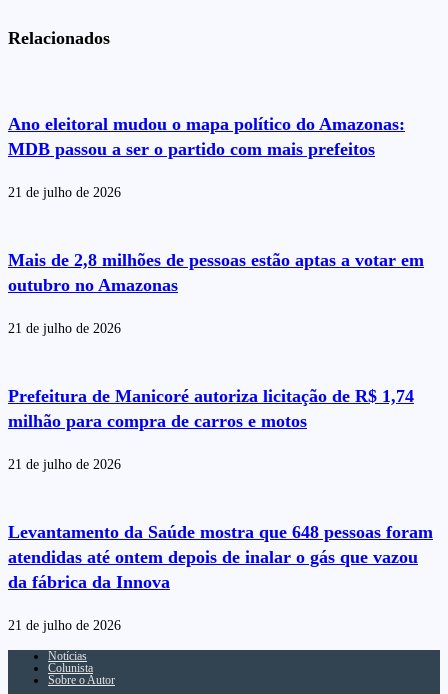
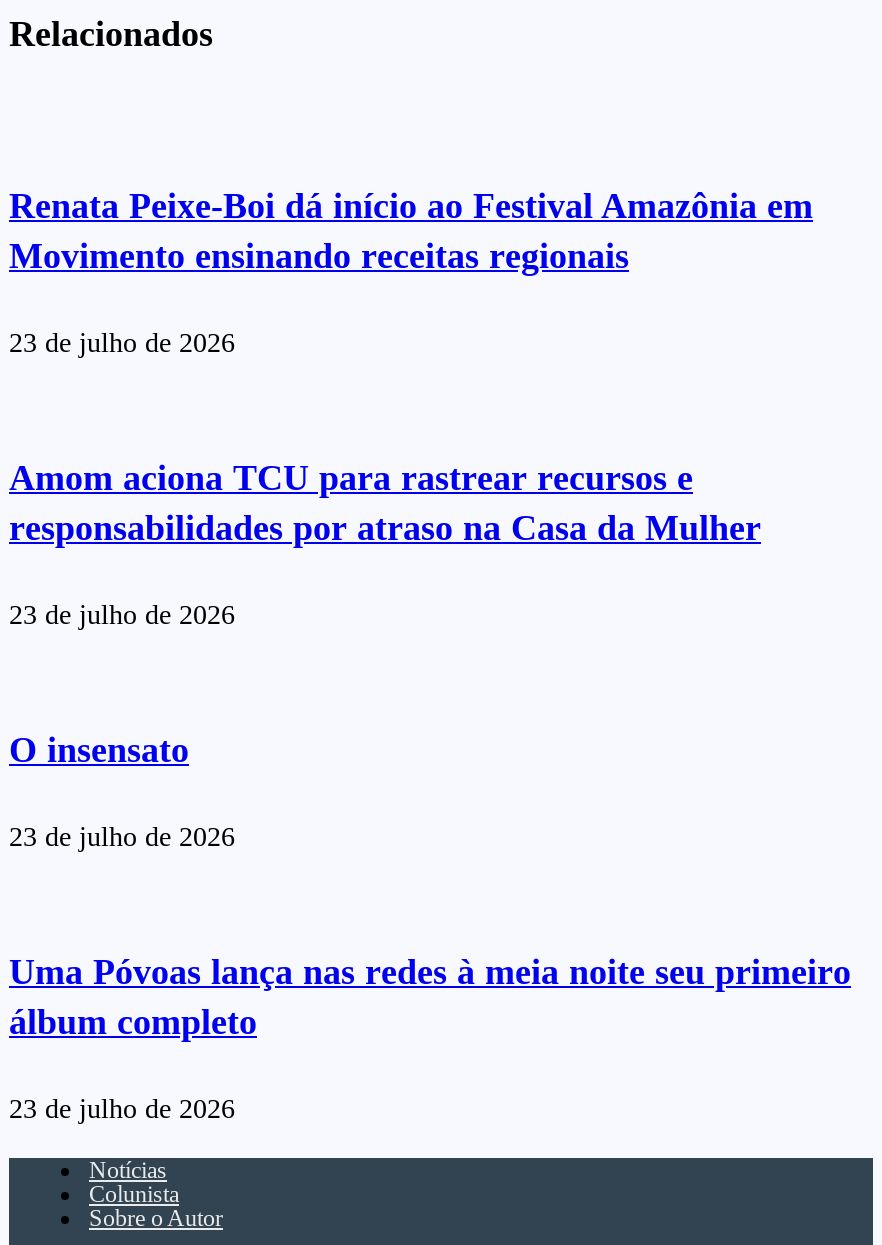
- Ano eleitoral mudou o mapa político do Amazonas:
- MDB passou a ser o partido com mais prefeitos
+ Renata Peixe-Boi dá início ao Festival Amazônia em
+ Movimento ensinando receitas regionais

- 21 de julho de 2026
+ 23 de julho de 2026

- Mais de 2,8 milhões de pessoas estão aptas a votar em
- outubro no Amazonas
+ Amom aciona TCU para rastrear recursos e
+ responsabilidades por atraso na Casa da Mulher

- 21 de julho de 2026
+ 23 de julho de 2026

- Prefeitura de Manicoré autoriza licitação de R$ 1,74
- milhão para compra de carros e motos
+ O insensato

- 21 de julho de 2026
+ 23 de julho de 2026

- Levantamento da Saúde mostra que 648 pessoas foram
- atendidas até ontem depois de inalar o gás que vazou
- da fábrica da Innova
+ Uma Póvoas lança nas redes à meia noite seu primeiro
+ álbum completo

- 21 de julho de 2026
+ 23 de julho de 2026
